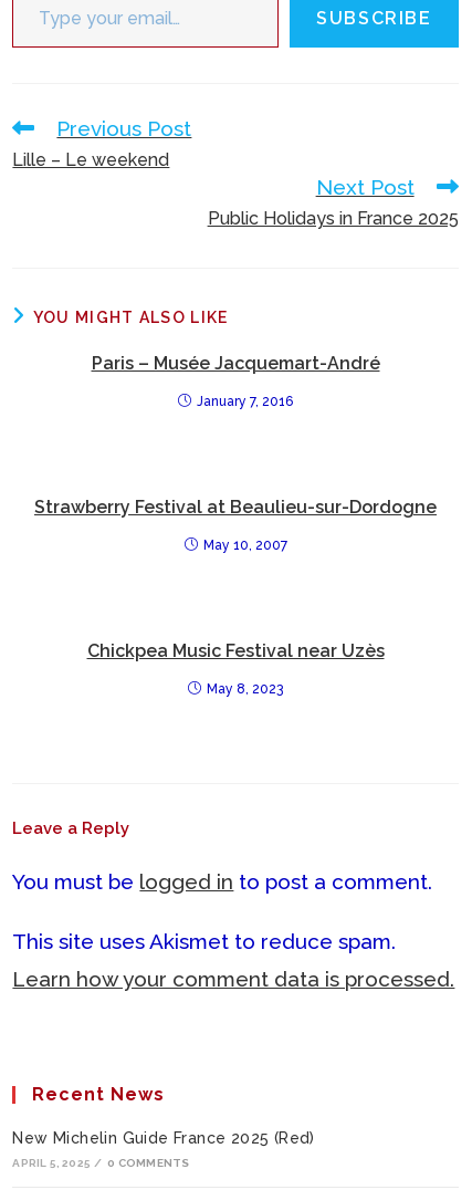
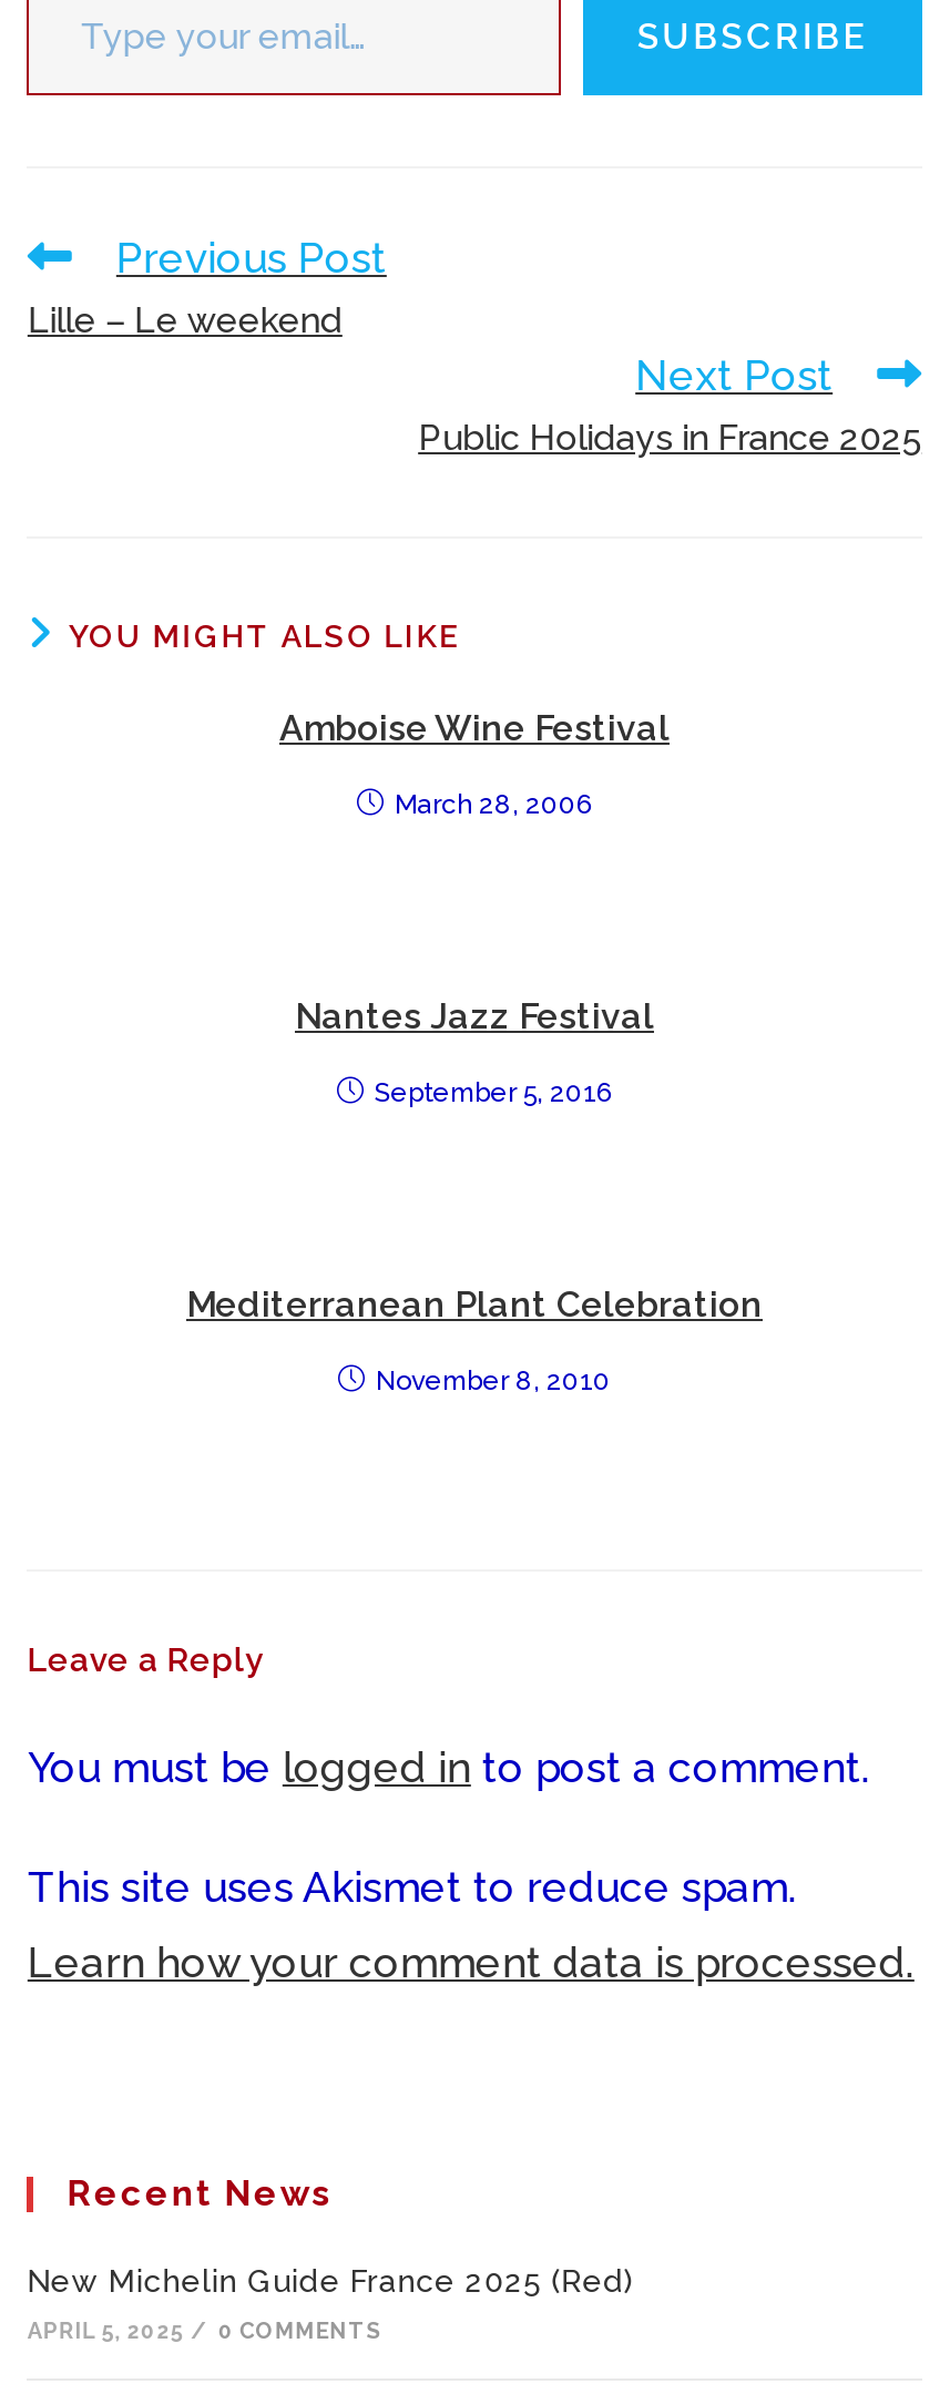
- Paris – Musée Jacquemart-André
+ Amboise Wine Festival

- January 7, 2016
+ March 28, 2006

- Strawberry Festival at Beaulieu-sur-Dordogne
+ Nantes Jazz Festival

- May 10, 2007
+ September 5, 2016

- Chickpea Music Festival near Uzès
+ Mediterranean Plant Celebration

- May 8, 2023
+ November 8, 2010
